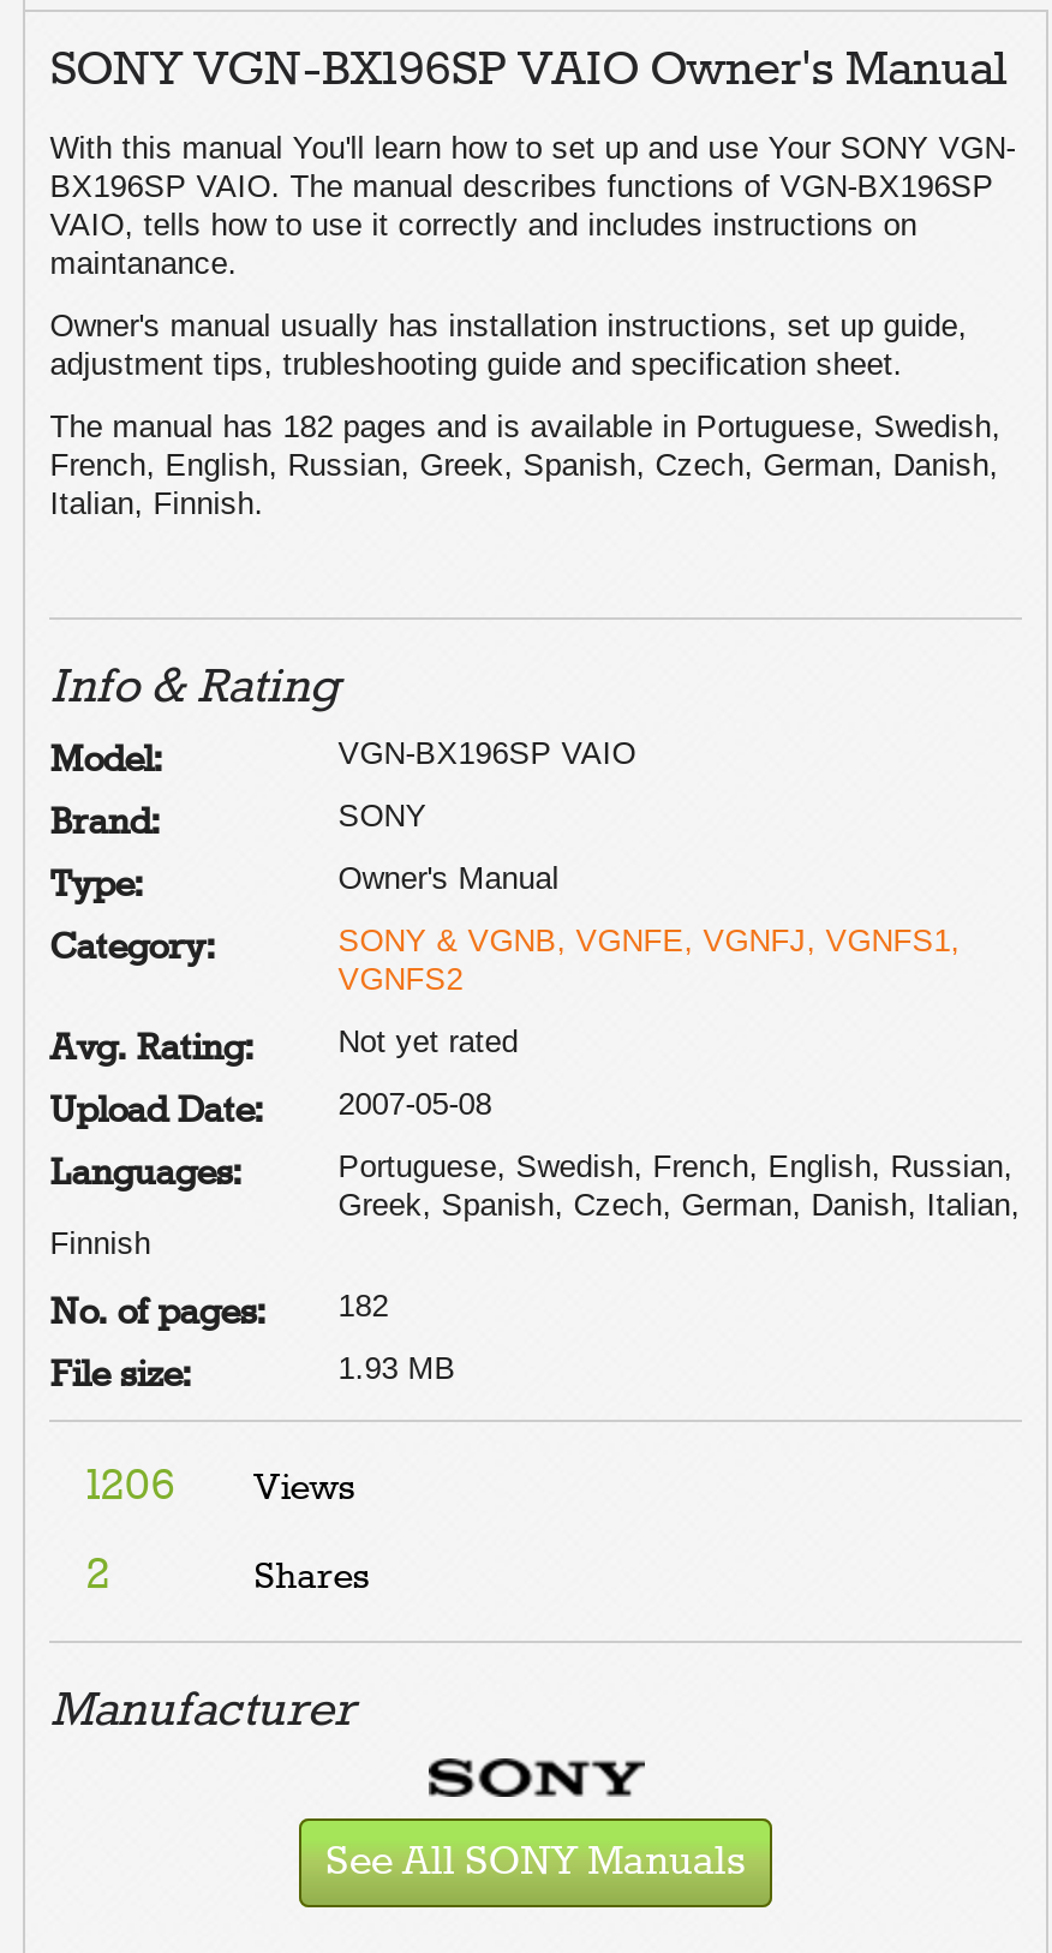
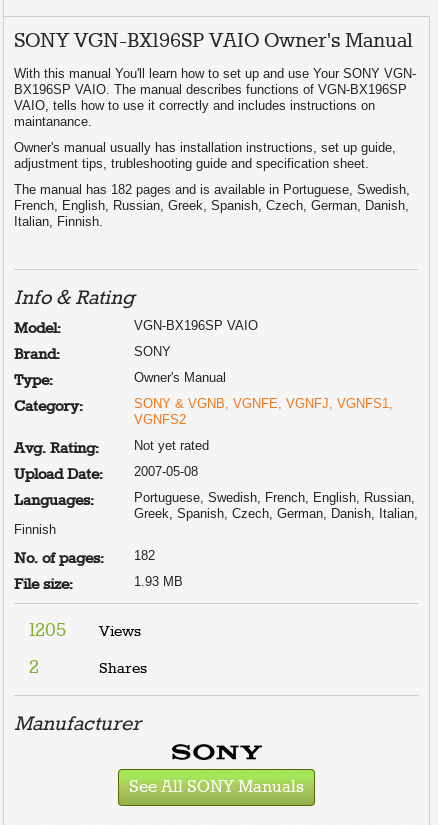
- 1206 Views
+ 1205 Views
